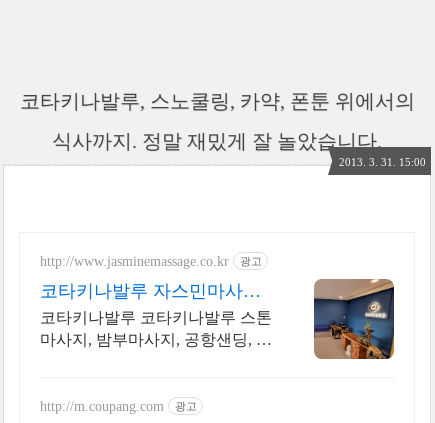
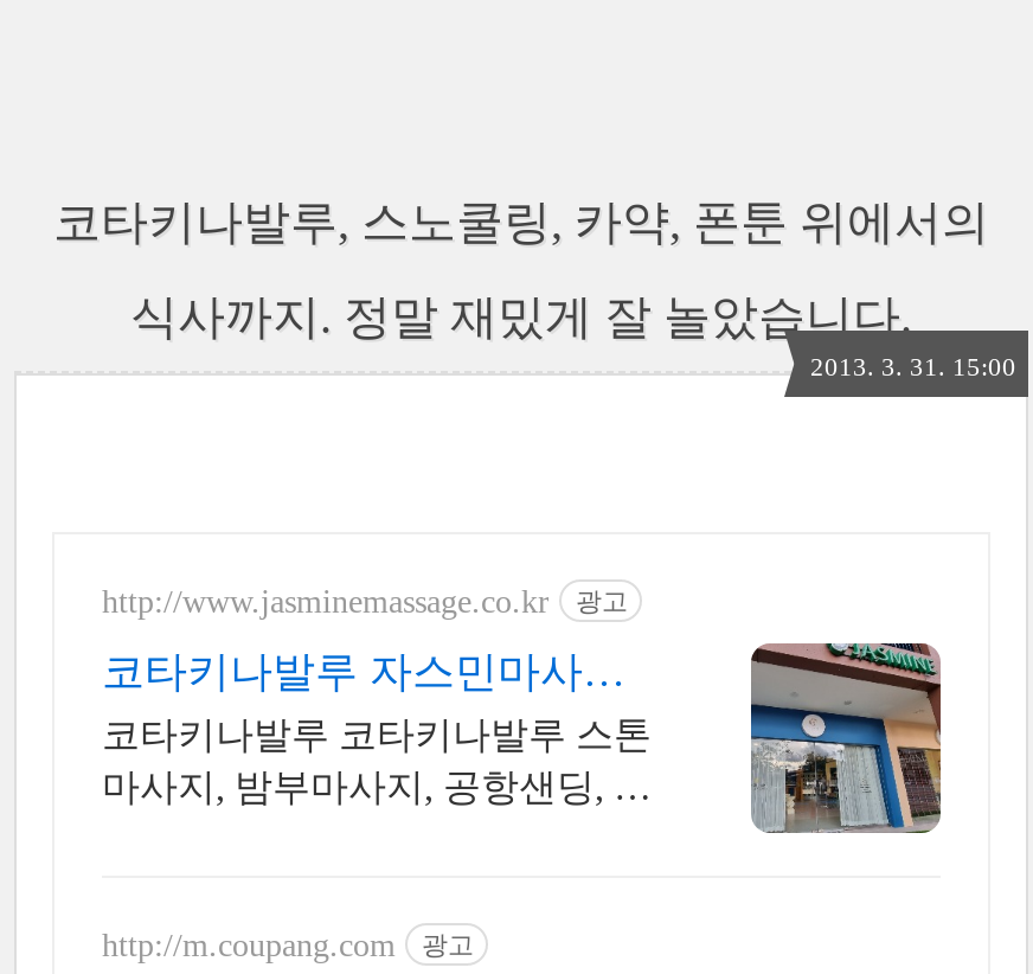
- [image]
+ [image]
